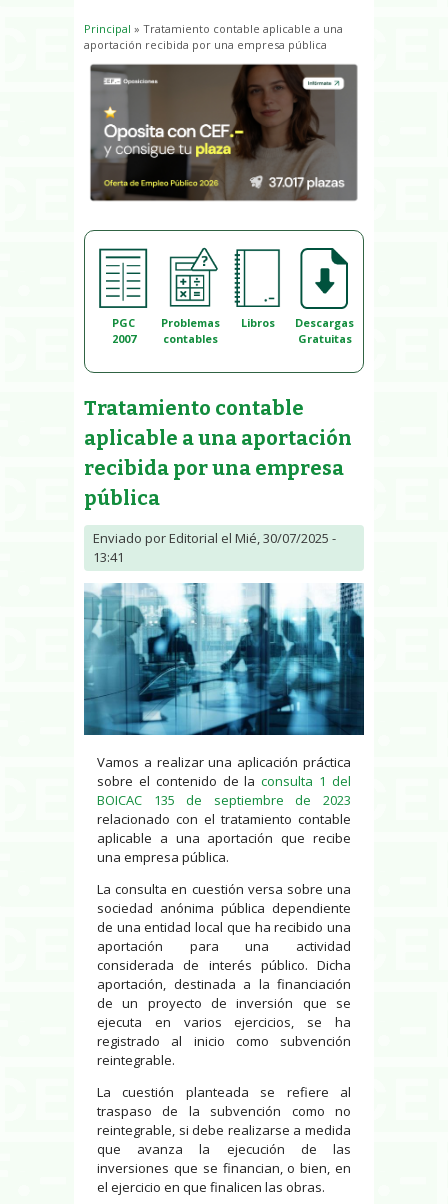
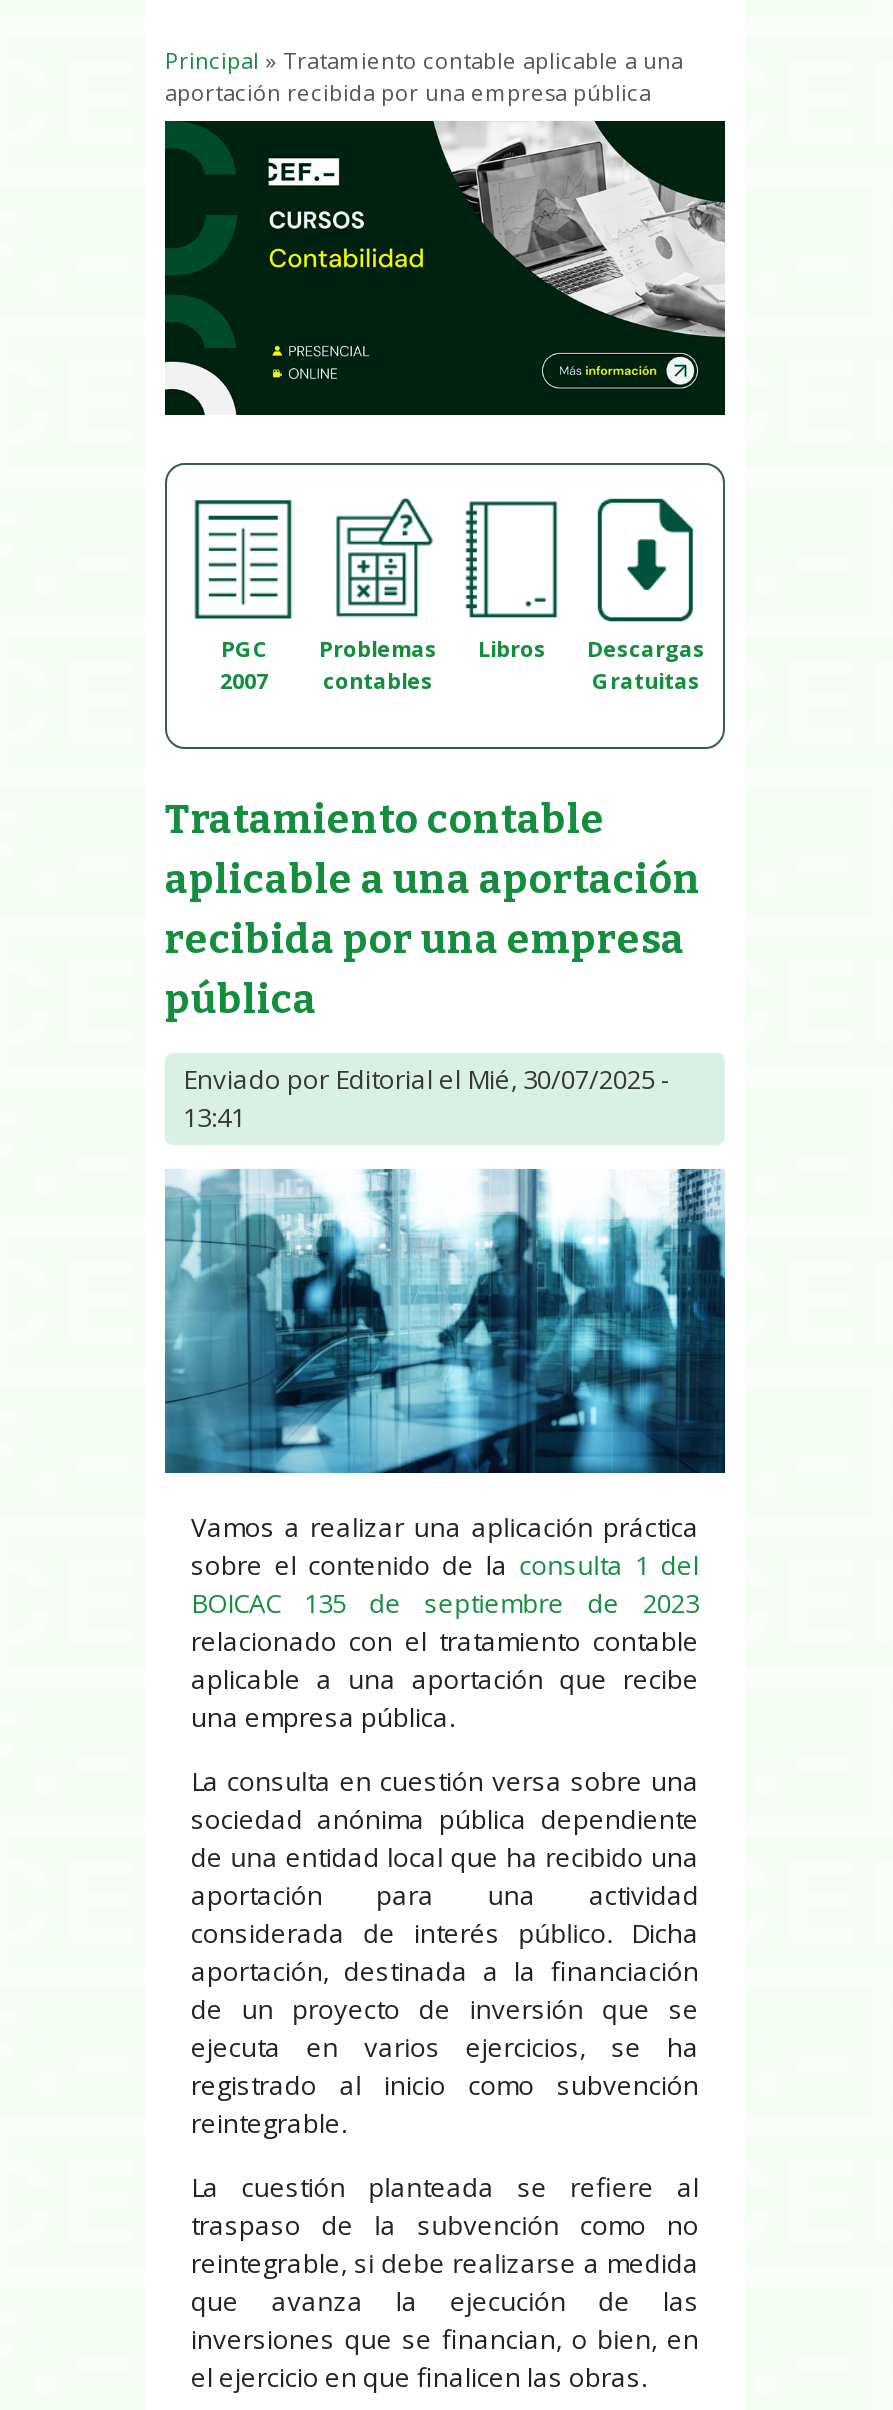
- [image]
+ [image]
